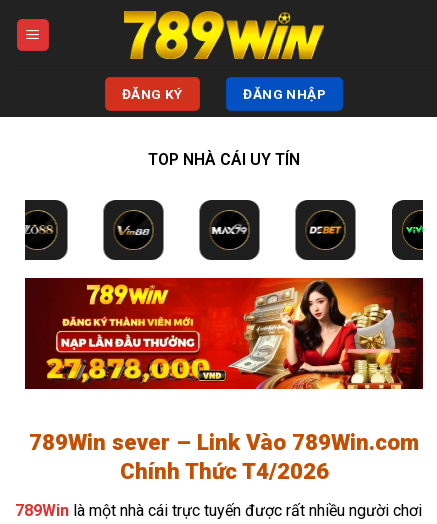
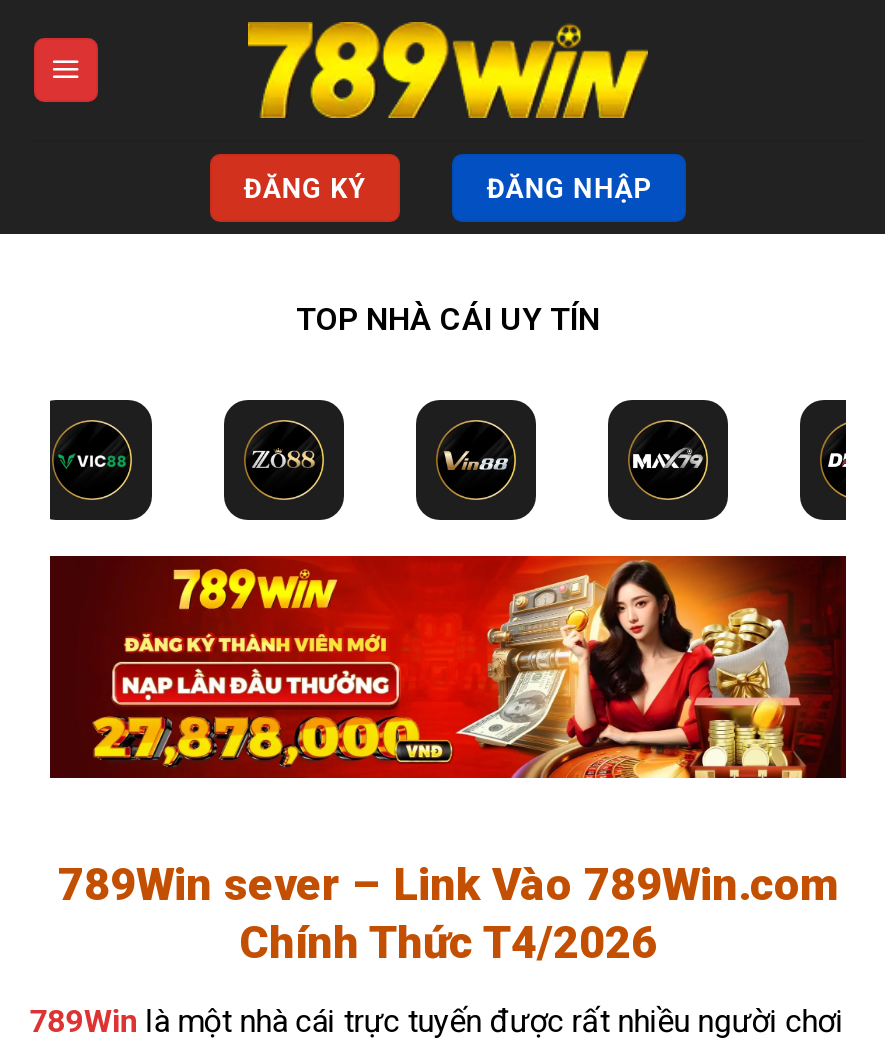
- [image]
+ [image]

- [image]
+ [image]

- [image]
+ [image]

- [image]
+ [image]

- [image]
+ [image]
